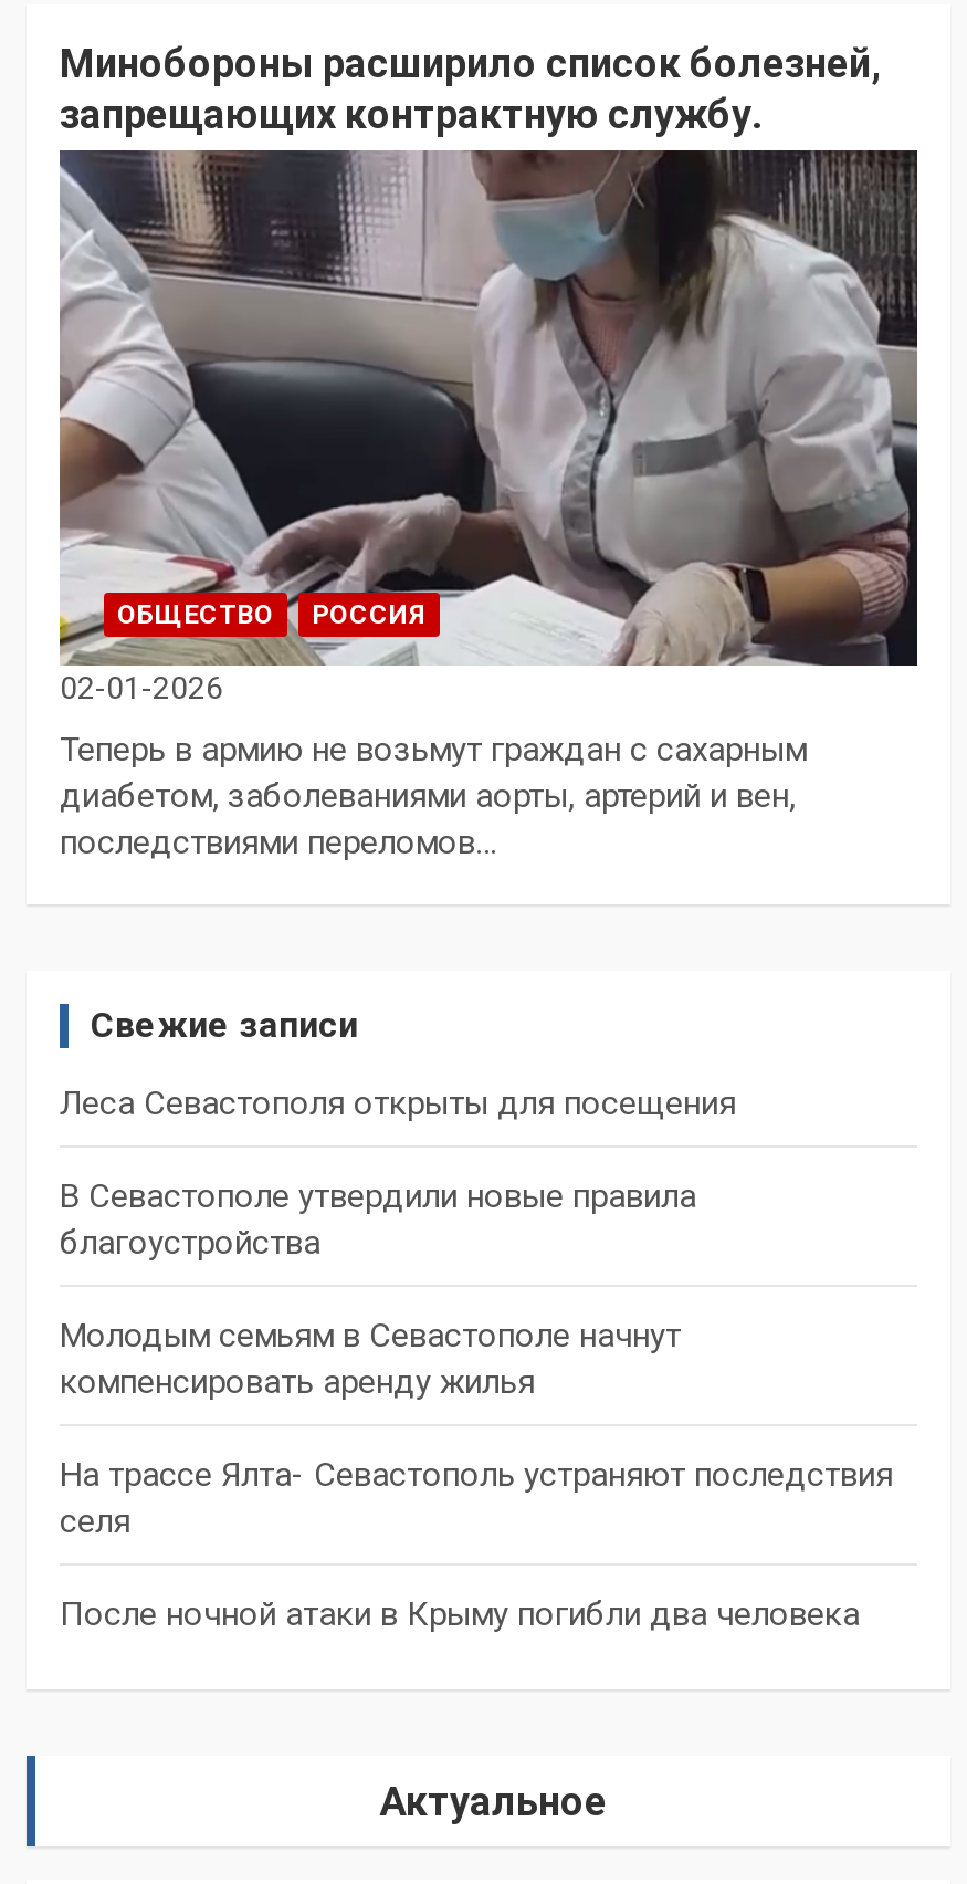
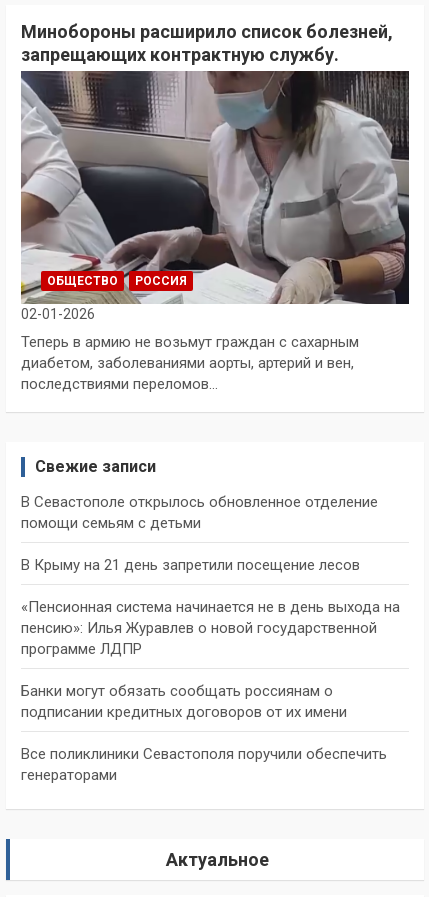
- Леса Севастополя открыты для посещения
+ В Севастополе открылось обновленное отделение
+ помощи семьям с детьми

- В Севастополе утвердили новые правила
- благоустройства
+ В Крыму на 21 день запретили посещение лесов

- Молодым семьям в Севастополе начнут
- компенсировать аренду жилья
+ «Пенсионная система начинается не в день выхода на
+ пенсию»: Илья Журавлев о новой государственной
+ программе ЛДПР

- На трассе Ялта- Севастополь устраняют последствия
- селя
+ Банки могут обязать сообщать россиянам о
+ подписании кредитных договоров от их имени

- После ночной атаки в Крыму погибли два человека
+ Все поликлиники Севастополя поручили обеспечить
+ генераторами
